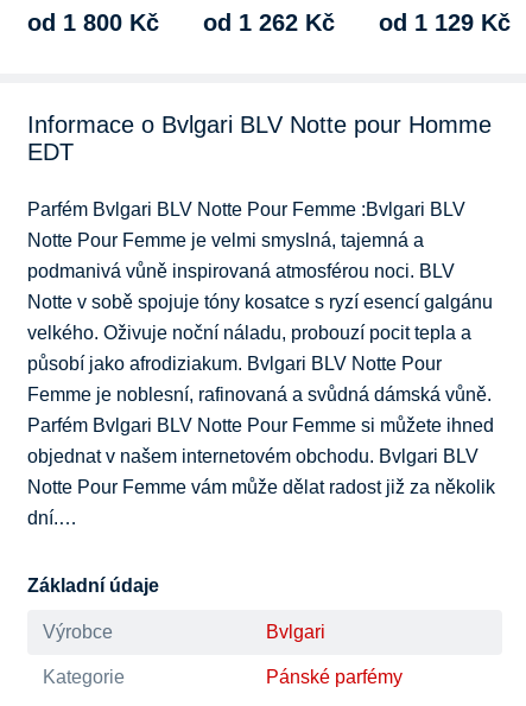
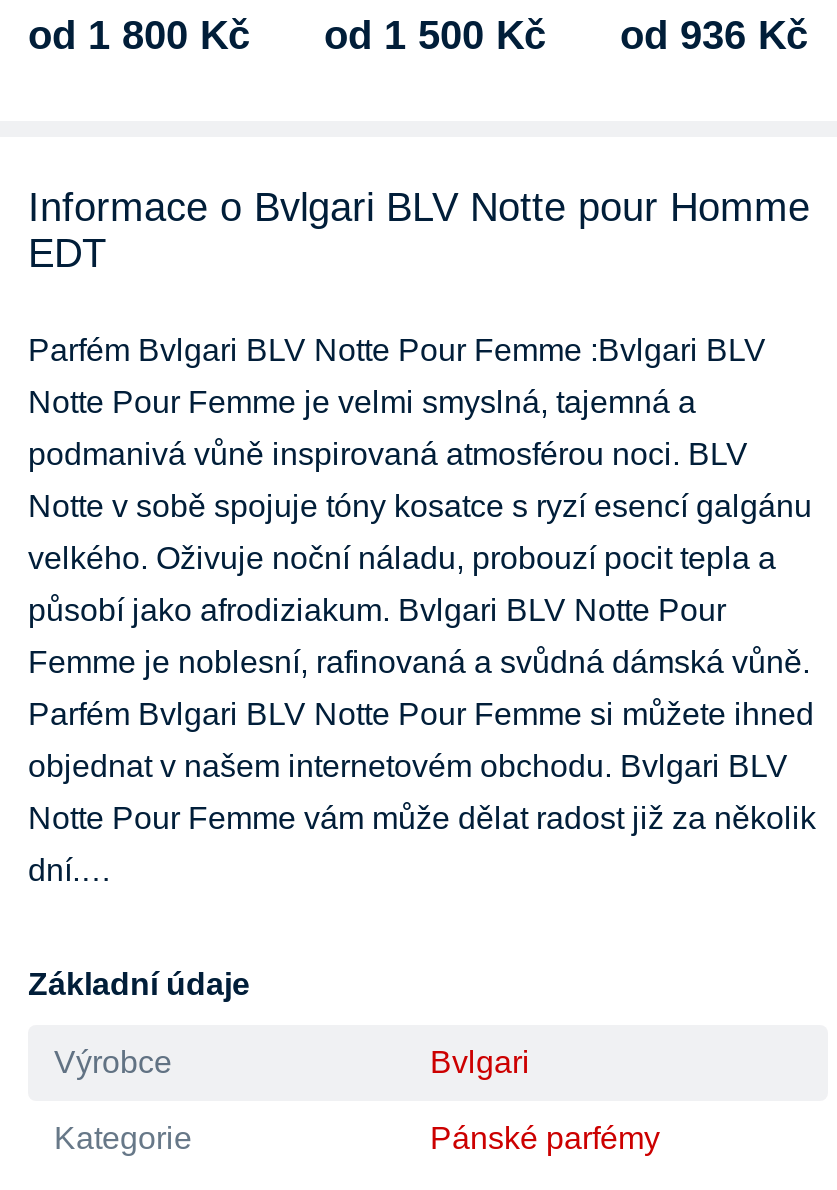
- od 1 262 Kč
+ od 1 500 Kč

- od 1 129 Kč
+ od 936 Kč
